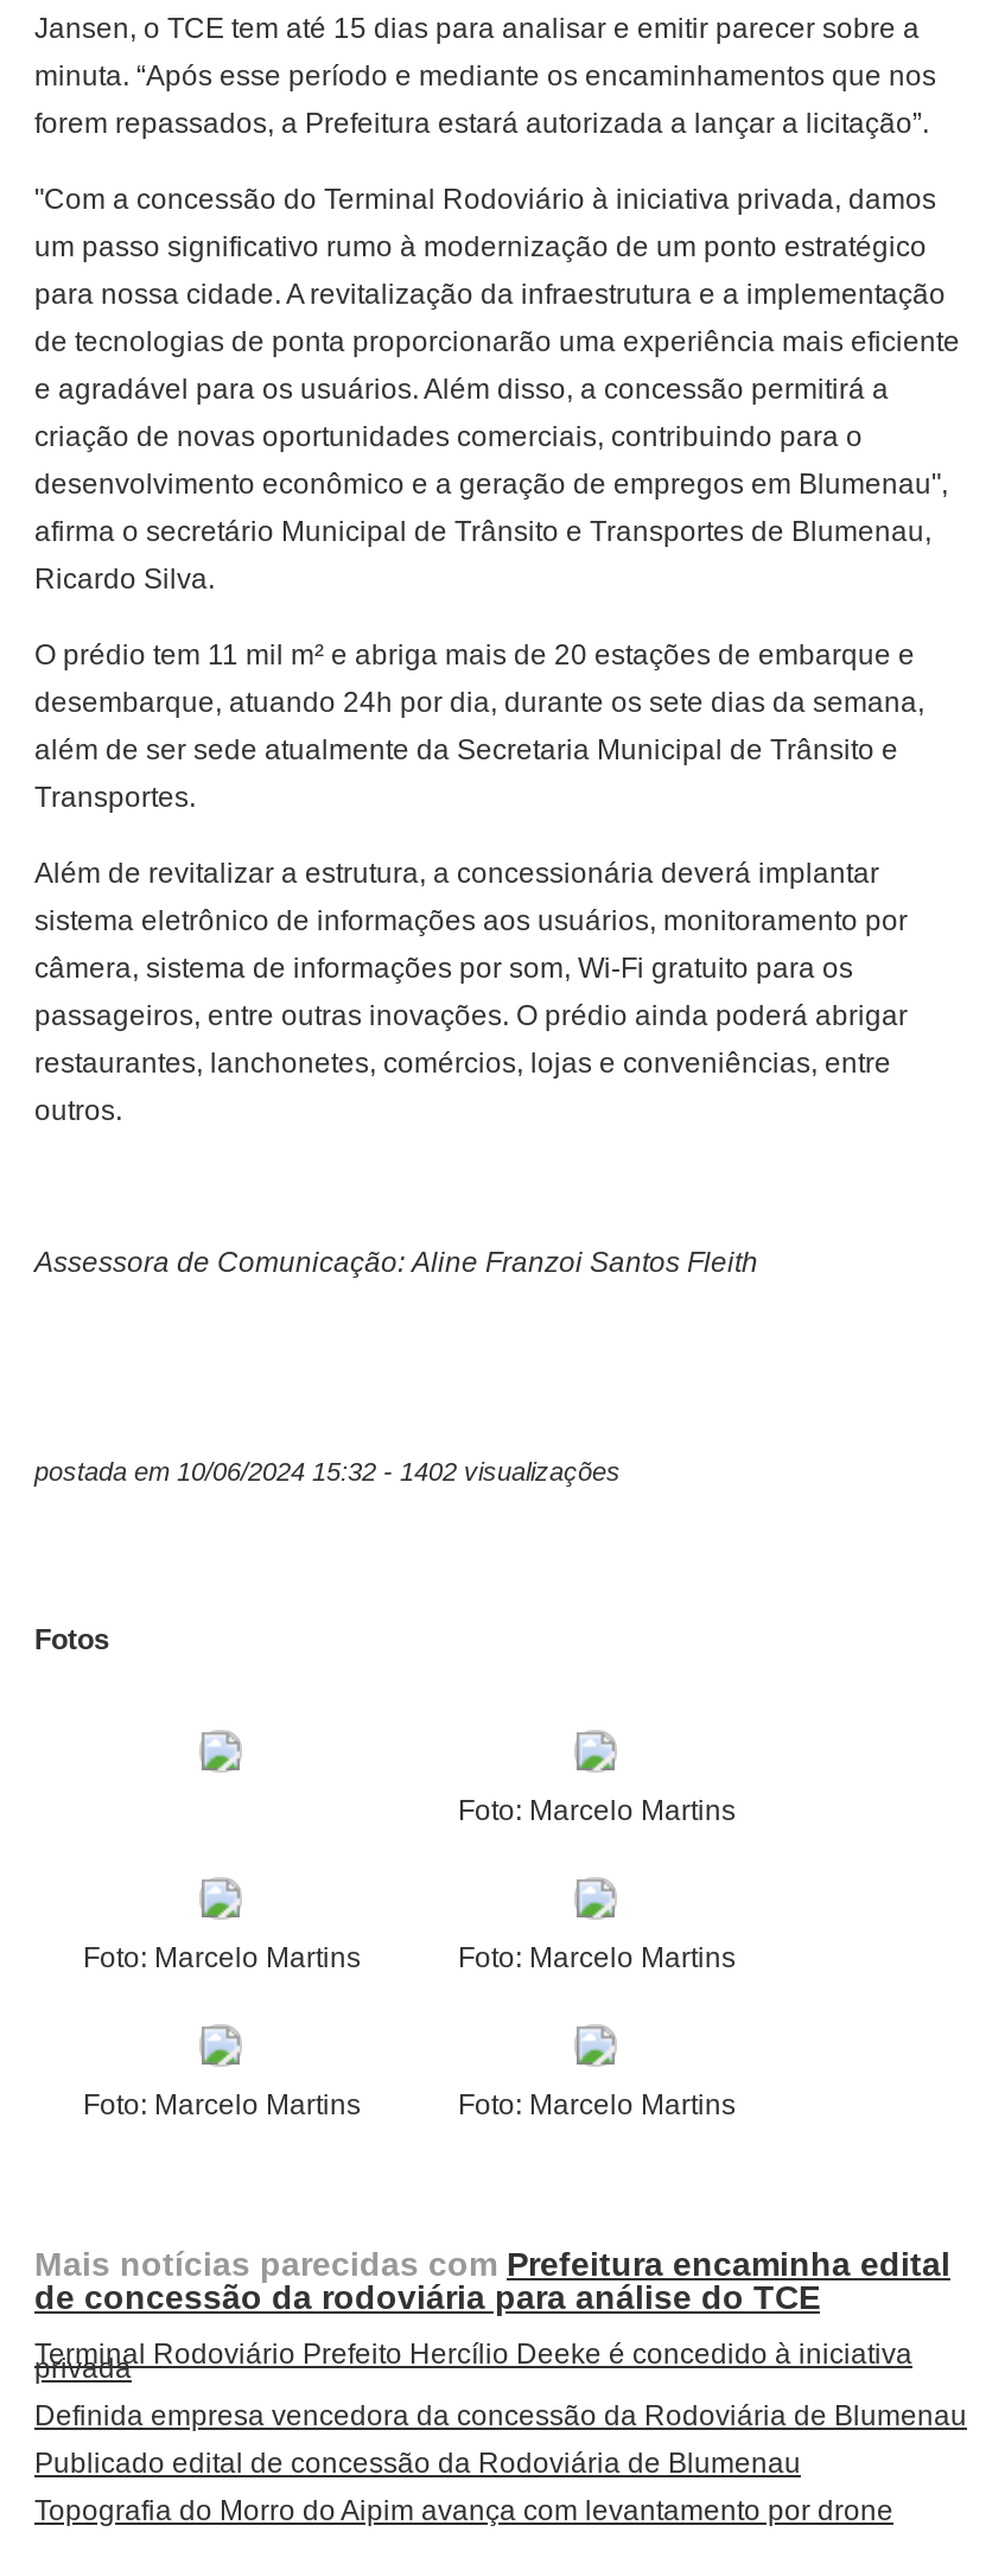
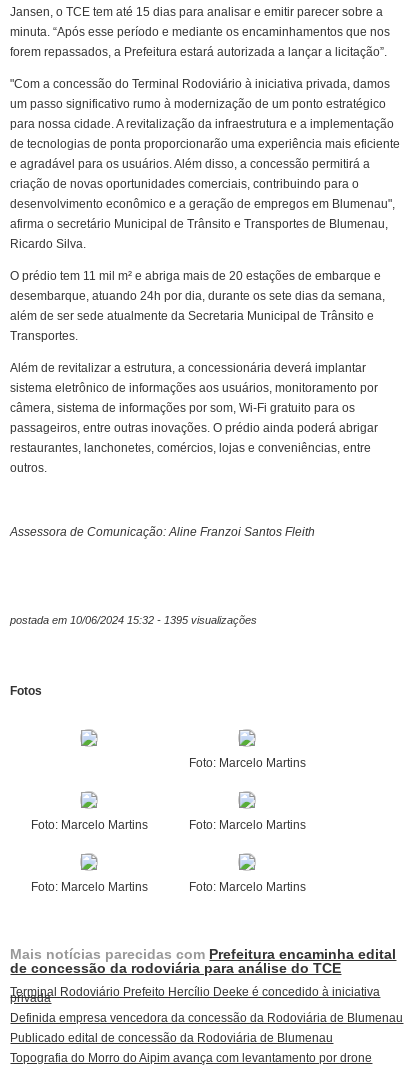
- postada em 10/06/2024 15:32 - 1402 visualizações
+ postada em 10/06/2024 15:32 - 1395 visualizações
